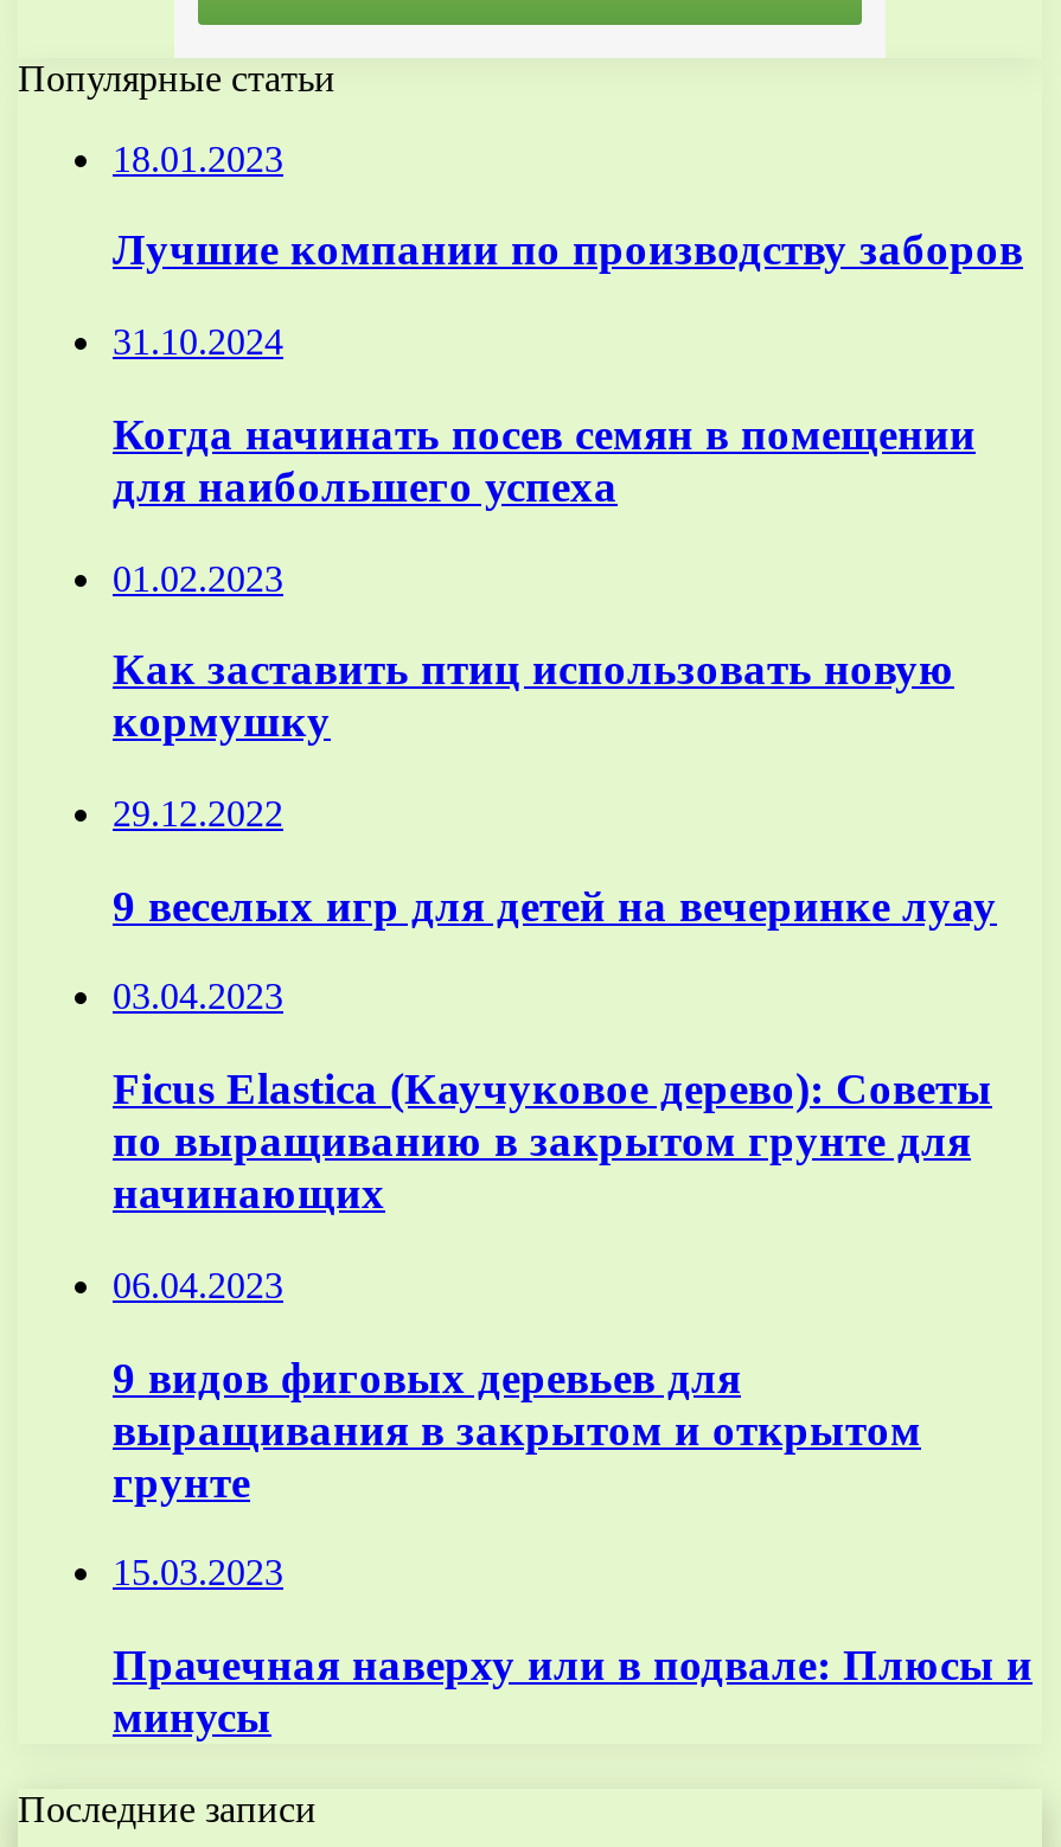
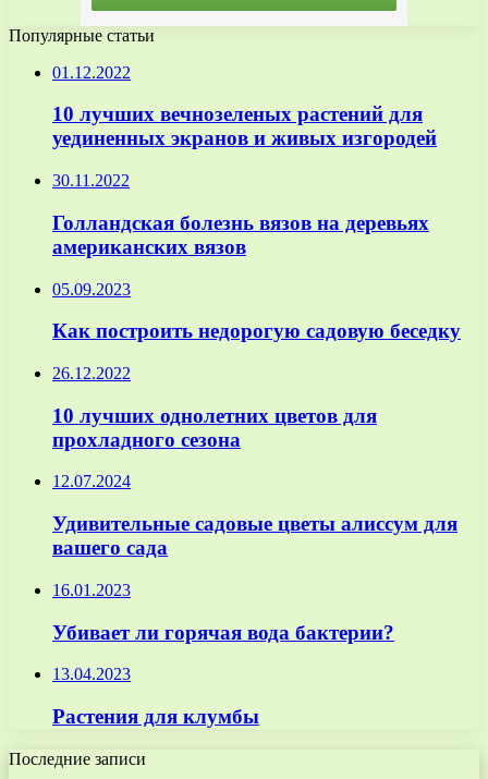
- 18.01.2023
+ 01.12.2022

- Лучшие компании по производству заборов
+ 10 лучших вечнозеленых растений для
+ уединенных экранов и живых изгородей

- 31.10.2024
+ 30.11.2022

- Когда начинать посев семян в помещении
- для наибольшего успеха
+ Голландская болезнь вязов на деревьях
+ американских вязов

- 01.02.2023
+ 05.09.2023

- Как заставить птиц использовать новую
- кормушку
+ Как построить недорогую садовую беседку

- 29.12.2022
+ 26.12.2022

- 9 веселых игр для детей на вечеринке луау
+ 10 лучших однолетних цветов для
+ прохладного сезона

- 03.04.2023
+ 12.07.2024

- Ficus Elastica (Каучуковое дерево): Советы
- по выращиванию в закрытом грунте для
- начинающих
+ Удивительные садовые цветы алиссум для
+ вашего сада

- 06.04.2023
+ 16.01.2023

- 9 видов фиговых деревьев для
- выращивания в закрытом и открытом
- грунте
+ Убивает ли горячая вода бактерии?

- 15.03.2023
+ 13.04.2023

- Прачечная наверху или в подвале: Плюсы и
- минусы
+ Растения для клумбы
